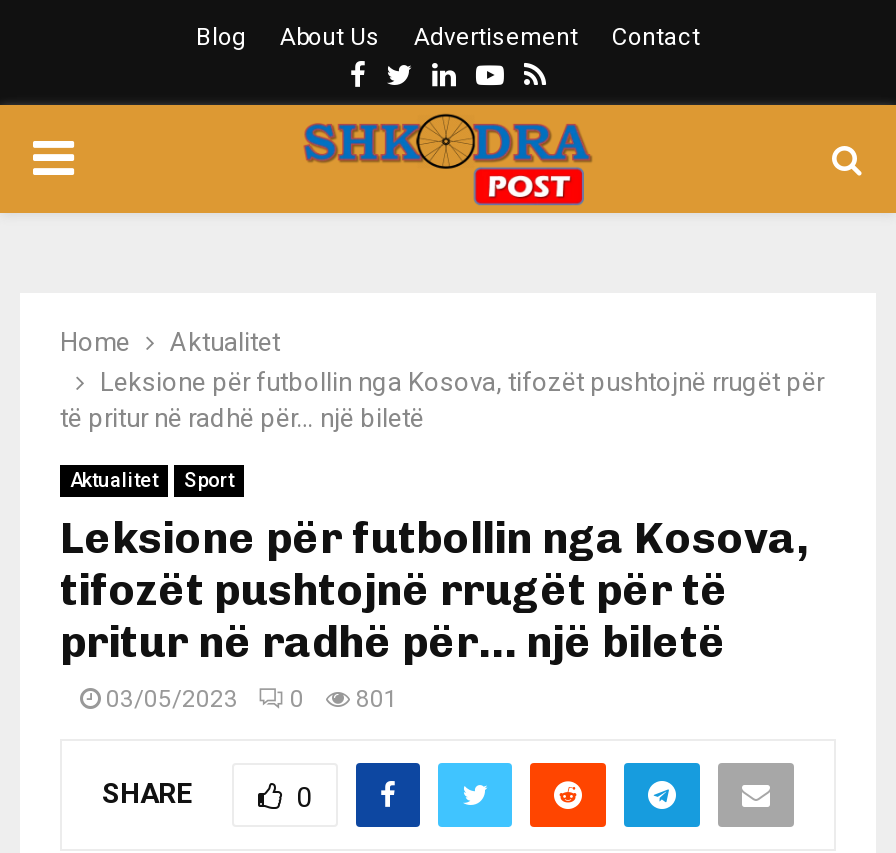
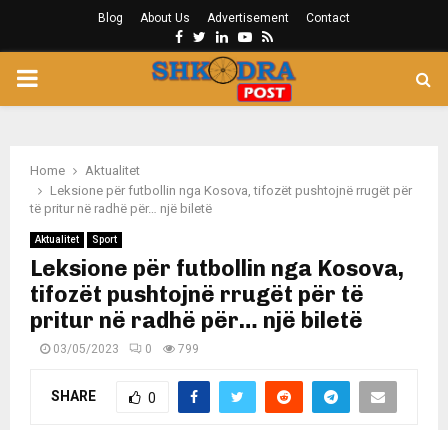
- 03/05/2023 0 801
+ 03/05/2023 0 799
